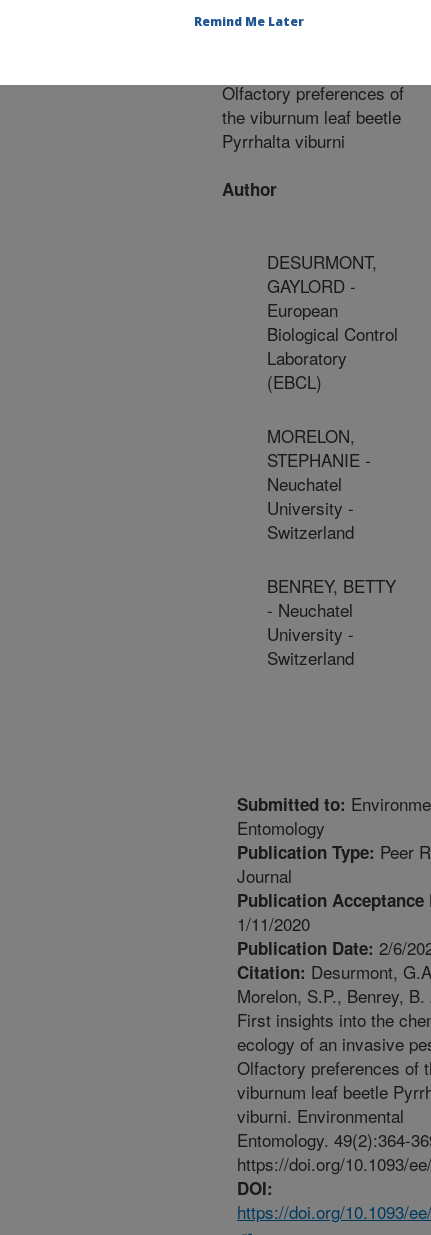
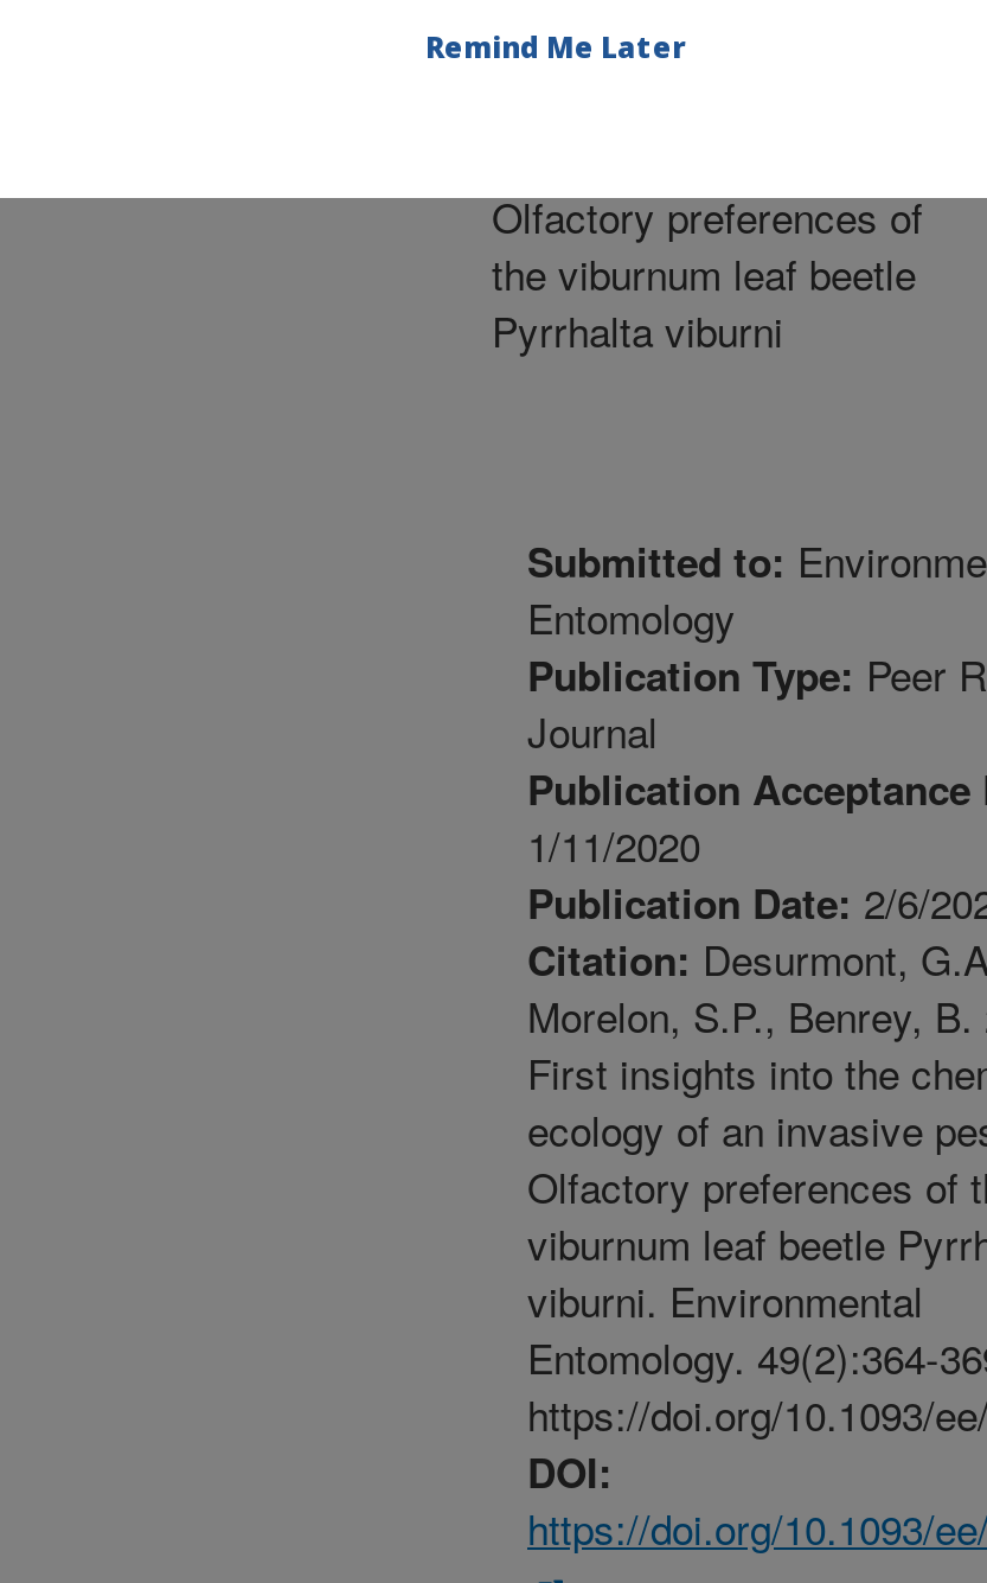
- Author
- DESURMONT,
- GAYLORD -
- European
- Biological Control
- Laboratory
- (EBCL)
- MORELON,
- STEPHANIE -
- Neuchatel
- University -
- Switzerland
- BENREY, BETTY
- - Neuchatel
- University -
- Switzerland
